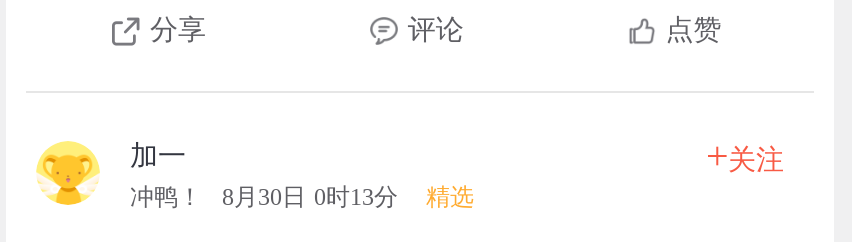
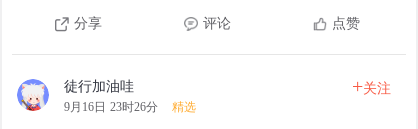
- [image]
- 加一
- 冲鸭！
- 8月30日 0时13分
+ [image]
+ 徒行加油哇
+ 9月16日 23时26分
